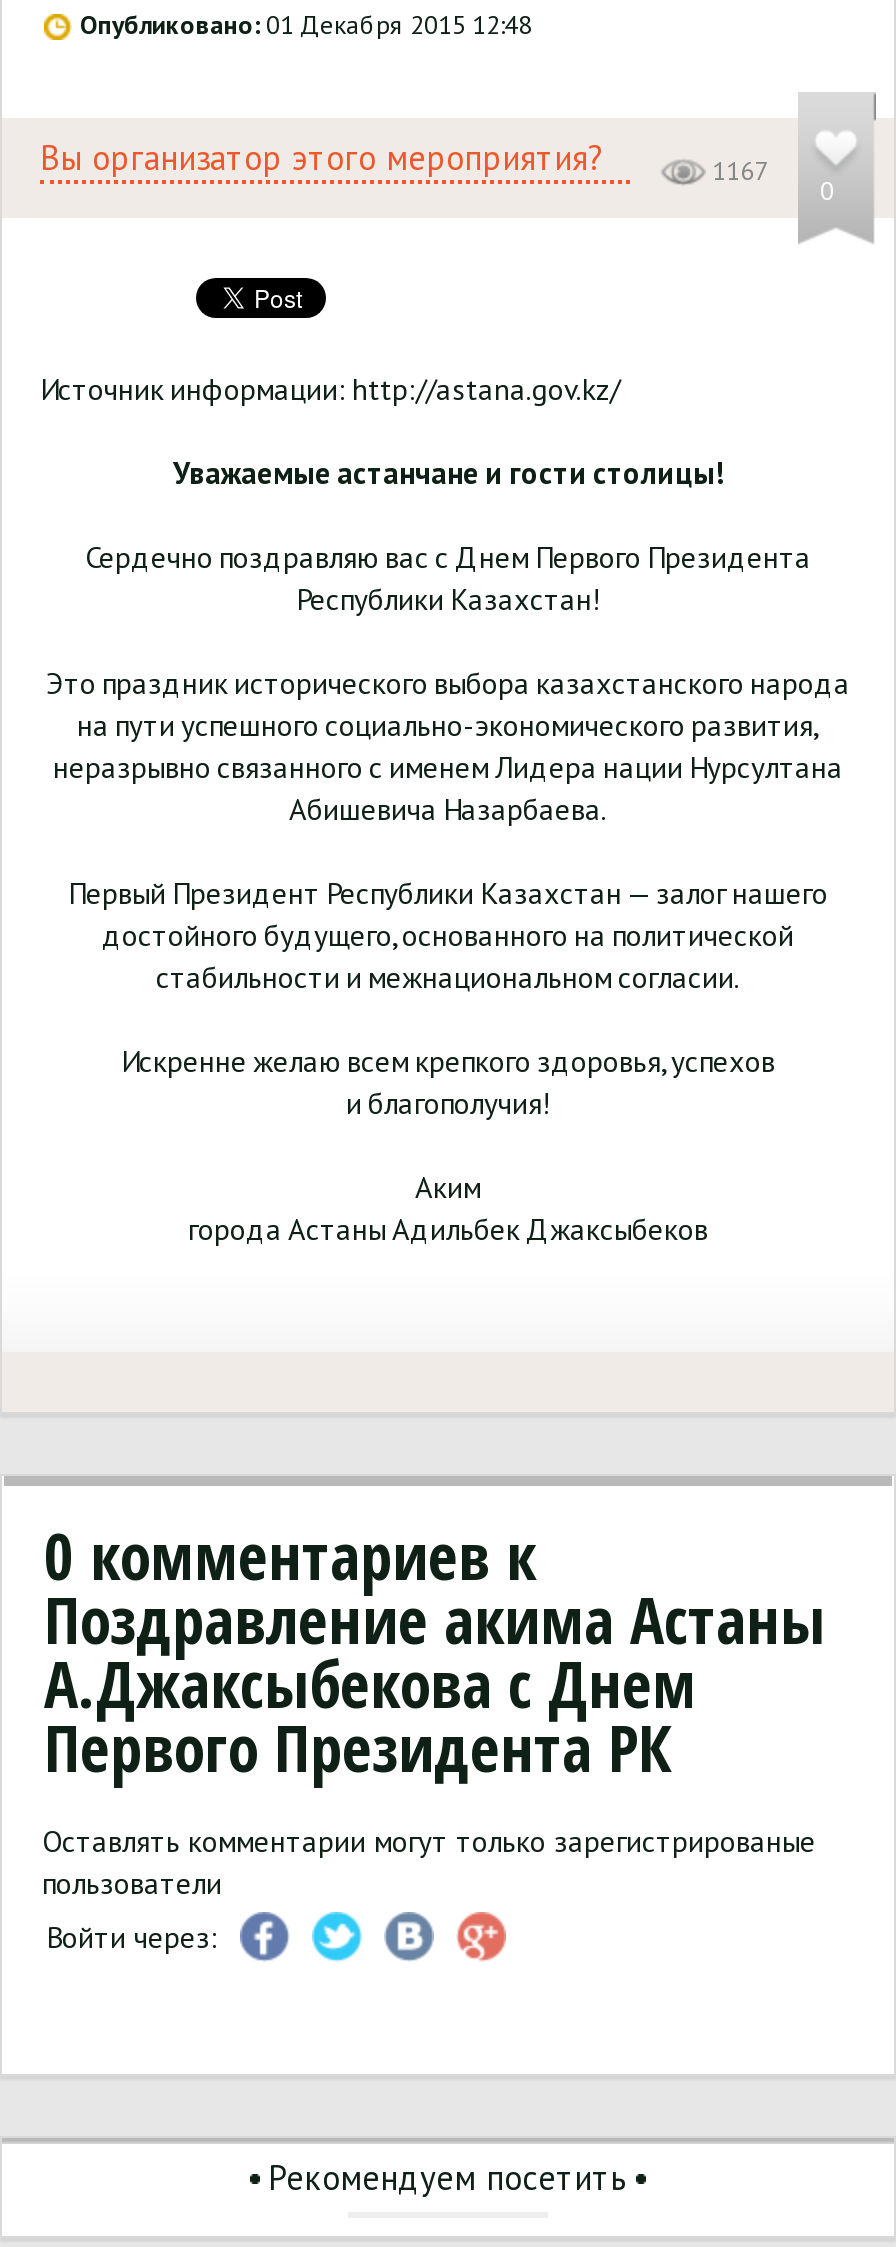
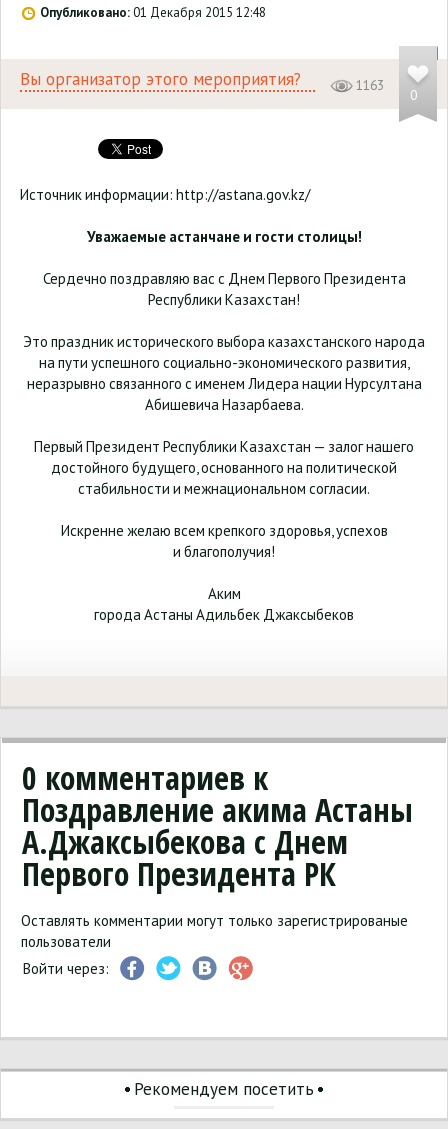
- 1167
+ 1163
